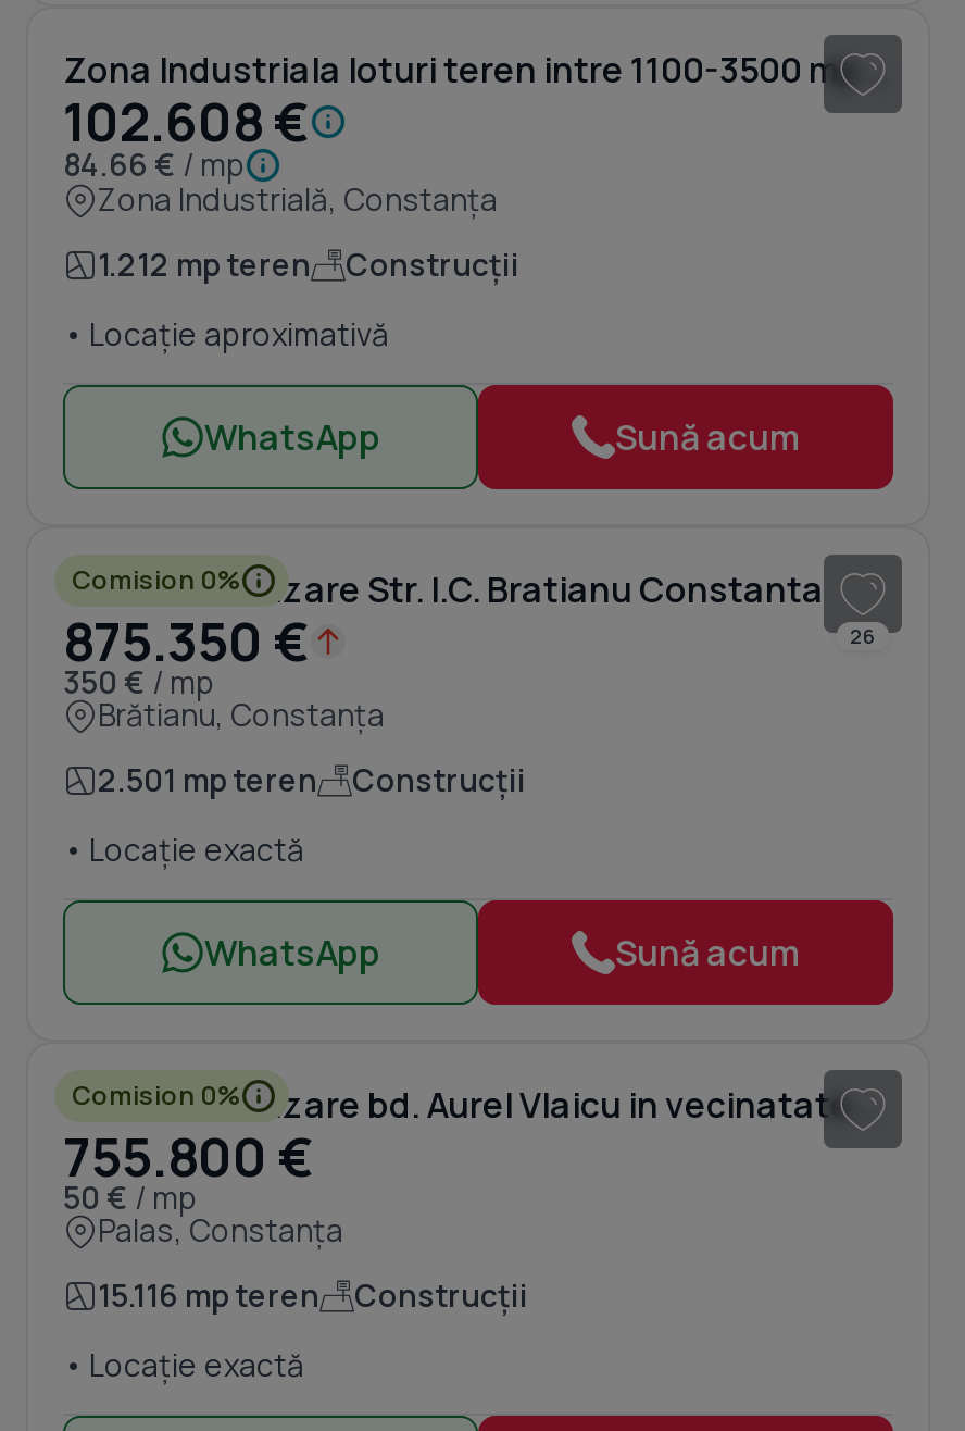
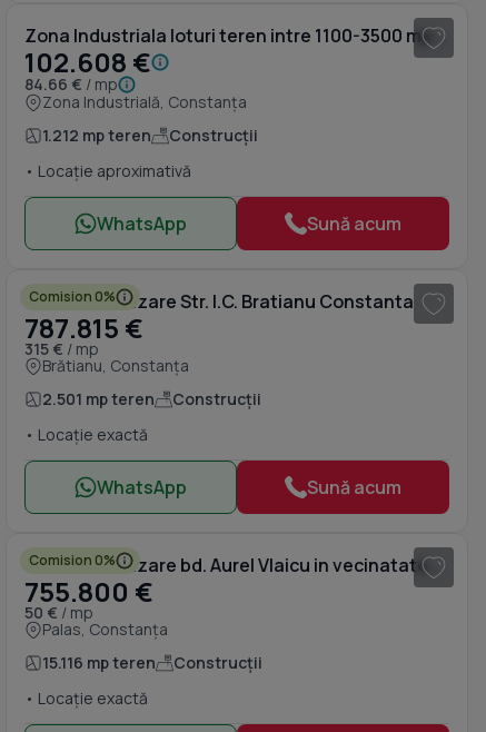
- 875.350 €
+ 787.815 €

- 26

- 350 €/ mp
+ 315 €/ mp
